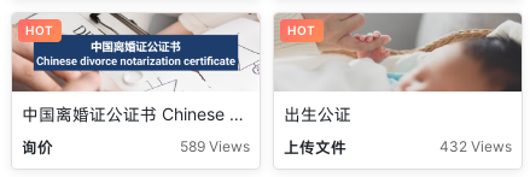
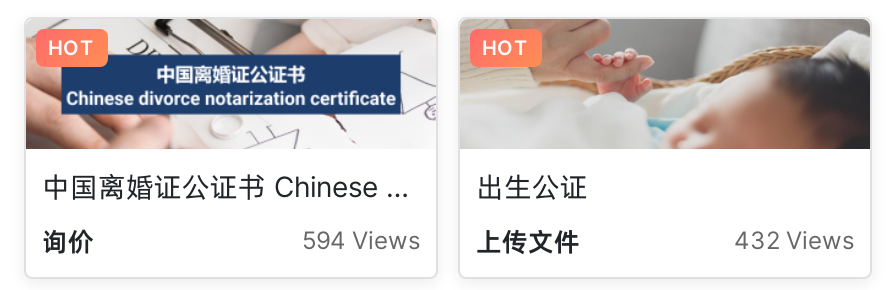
- 589 Views 上传文件
+ 594 Views 上传文件
